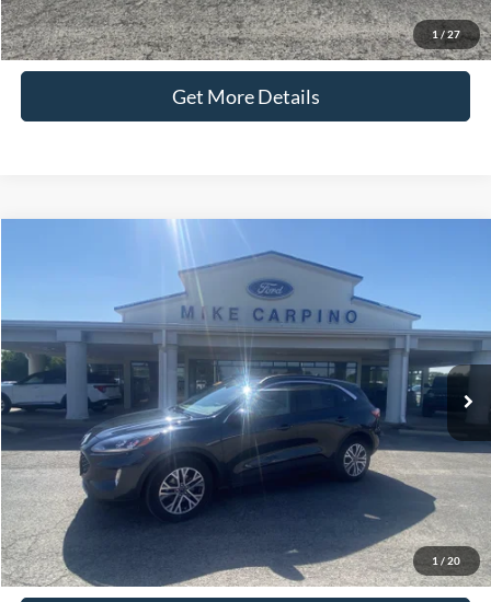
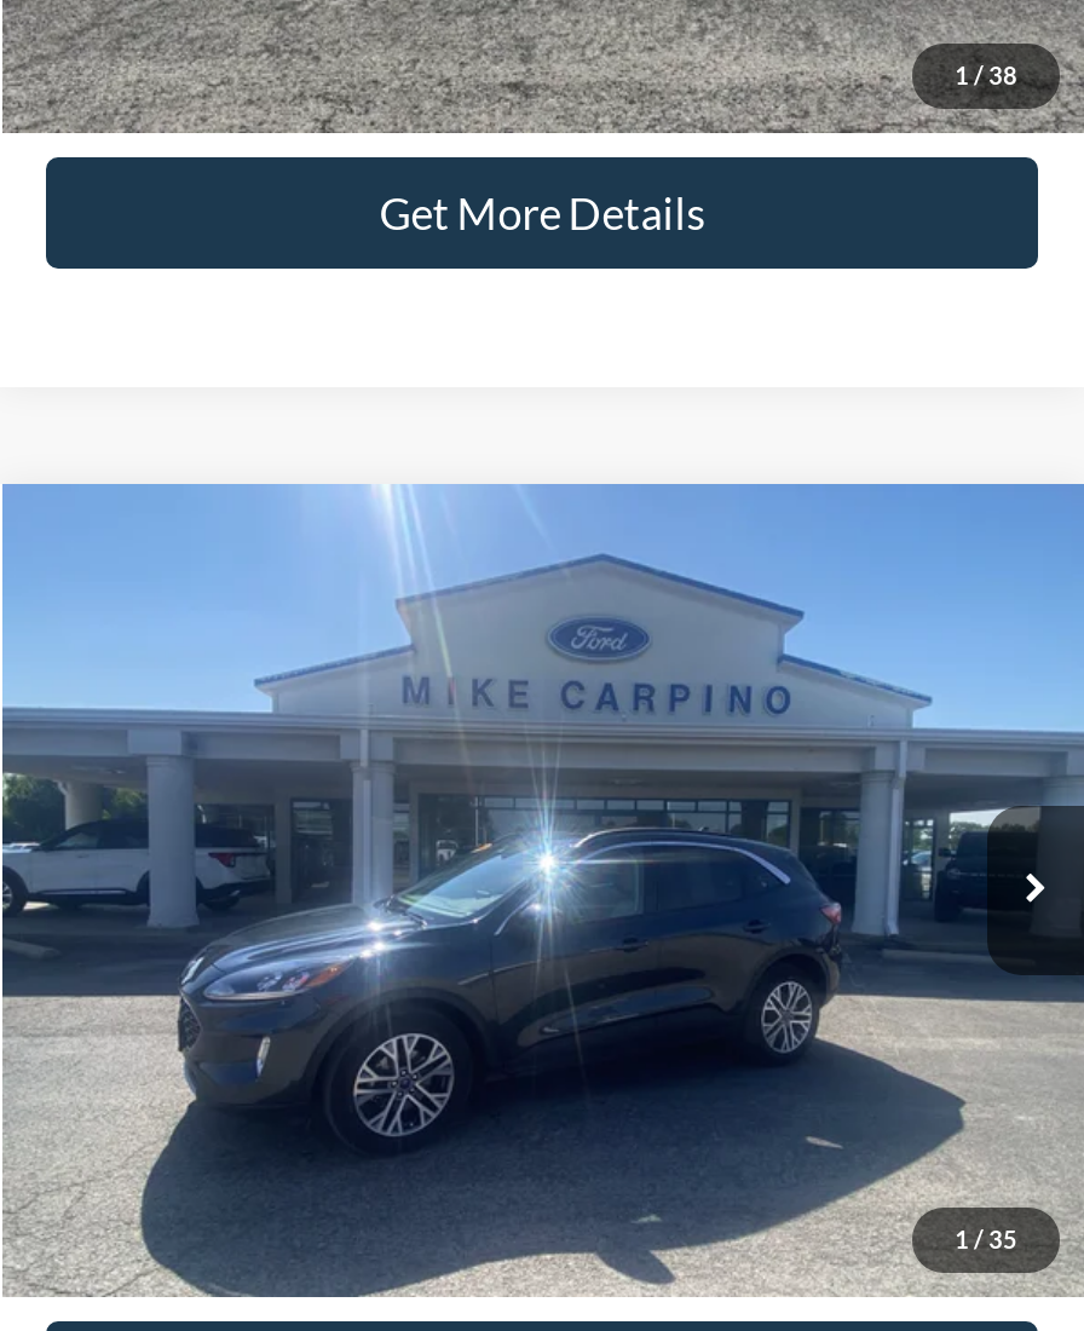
- 1 / 27
+ 1 / 38

- 1 / 20
+ 1 / 35
